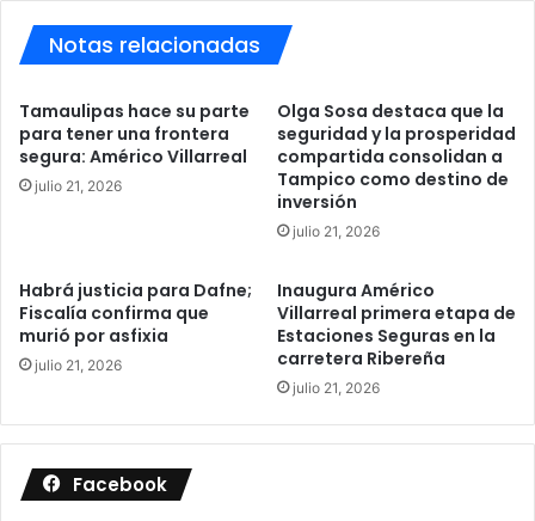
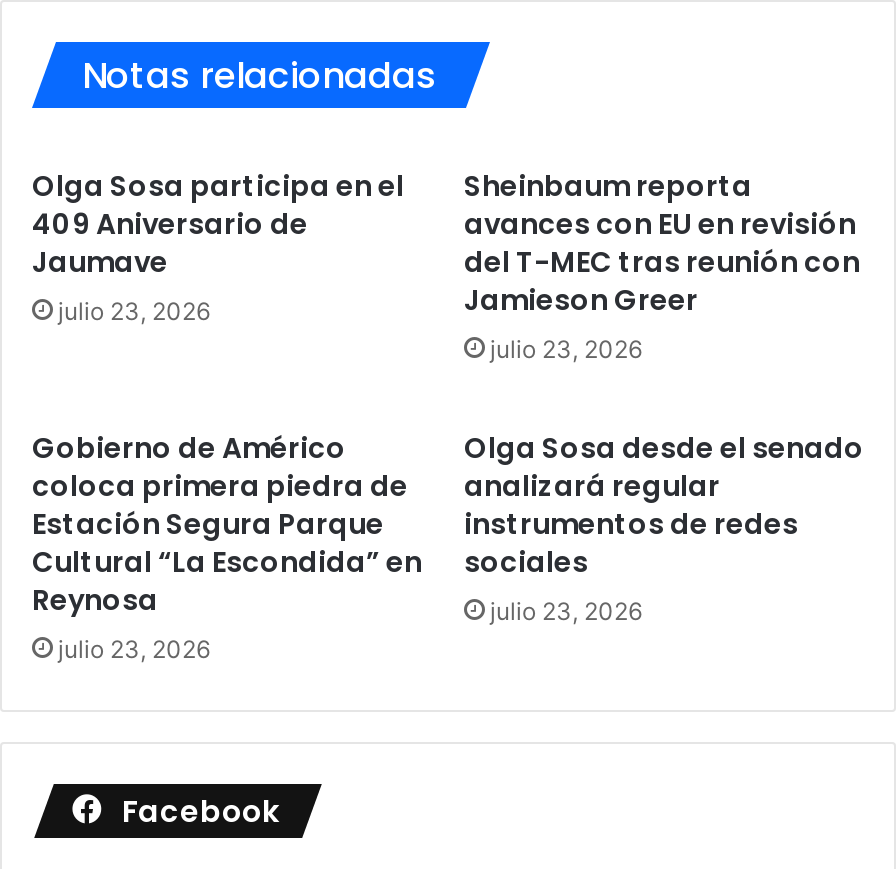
- Tamaulipas hace su parte
- para tener una frontera
- segura: Américo Villarreal
- julio 21, 2026
+ Olga Sosa participa en el
+ 409 Aniversario de
+ Jaumave
+ julio 23, 2026

- Olga Sosa destaca que la
- seguridad y la prosperidad
- compartida consolidan a
- Tampico como destino de
- inversión
- julio 21, 2026
+ Sheinbaum reporta
+ avances con EU en revisión
+ del T-MEC tras reunión con
+ Jamieson Greer
+ julio 23, 2026

- Habrá justicia para Dafne;
- Fiscalía confirma que
- murió por asfixia
- julio 21, 2026
+ Gobierno de Américo
+ coloca primera piedra de
+ Estación Segura Parque
+ Cultural “La Escondida” en
+ Reynosa
+ julio 23, 2026

- Inaugura Américo
- Villarreal primera etapa de
- Estaciones Seguras en la
- carretera Ribereña
- julio 21, 2026
+ Olga Sosa desde el senado
+ analizará regular
+ instrumentos de redes
+ sociales
+ julio 23, 2026
